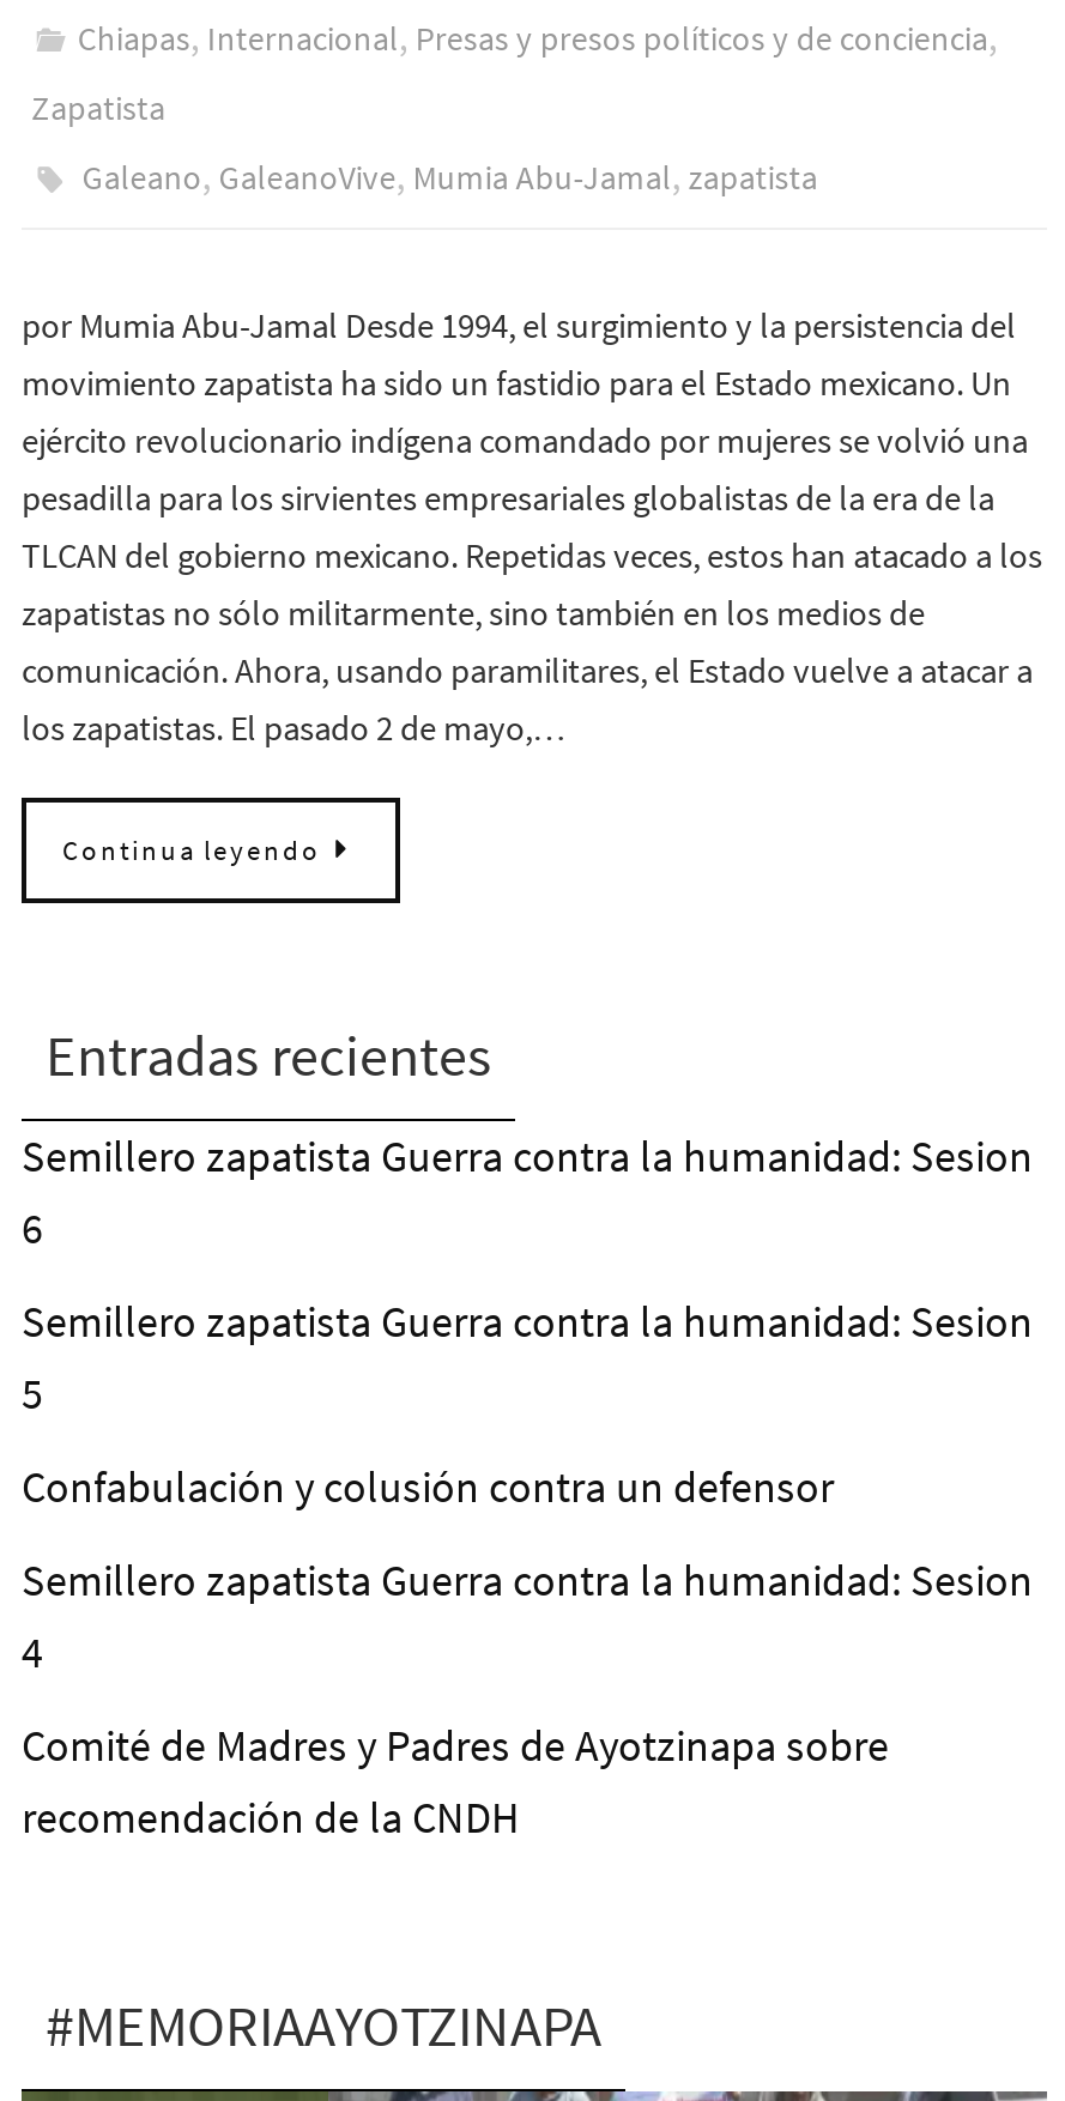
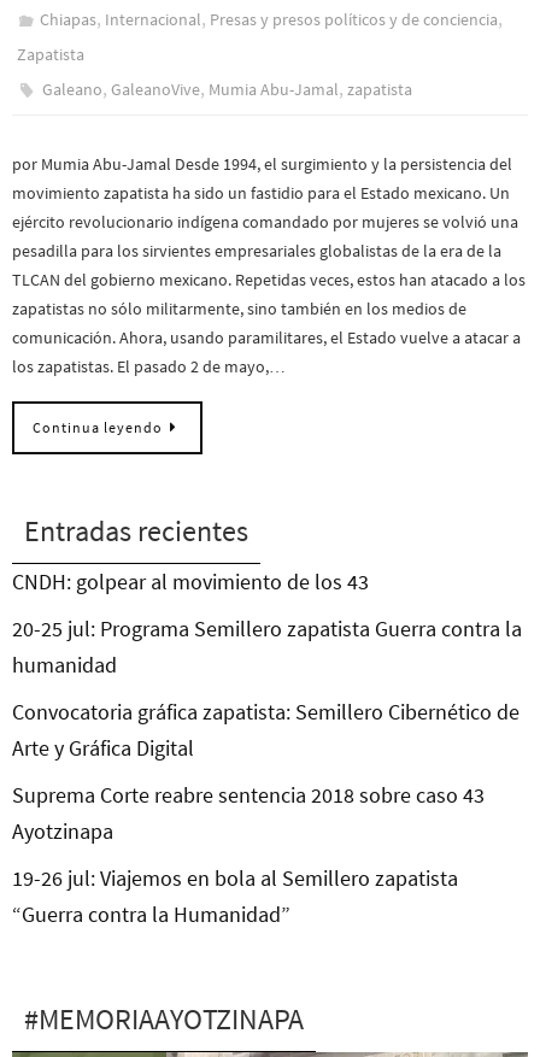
- Semillero zapatista Guerra contra la humanidad: Sesion
- 6
+ CNDH: golpear al movimiento de los 43

- Semillero zapatista Guerra contra la humanidad: Sesion
- 5
+ 20-25 jul: Programa Semillero zapatista Guerra contra la
+ humanidad

- Confabulación y colusión contra un defensor
+ Convocatoria gráfica zapatista: Semillero Cibernético de
+ Arte y Gráfica Digital

- Semillero zapatista Guerra contra la humanidad: Sesion
- 4
+ Suprema Corte reabre sentencia 2018 sobre caso 43
+ Ayotzinapa

- Comité de Madres y Padres de Ayotzinapa sobre
- recomendación de la CNDH
+ 19-26 jul: Viajemos en bola al Semillero zapatista
+ “Guerra contra la Humanidad”
